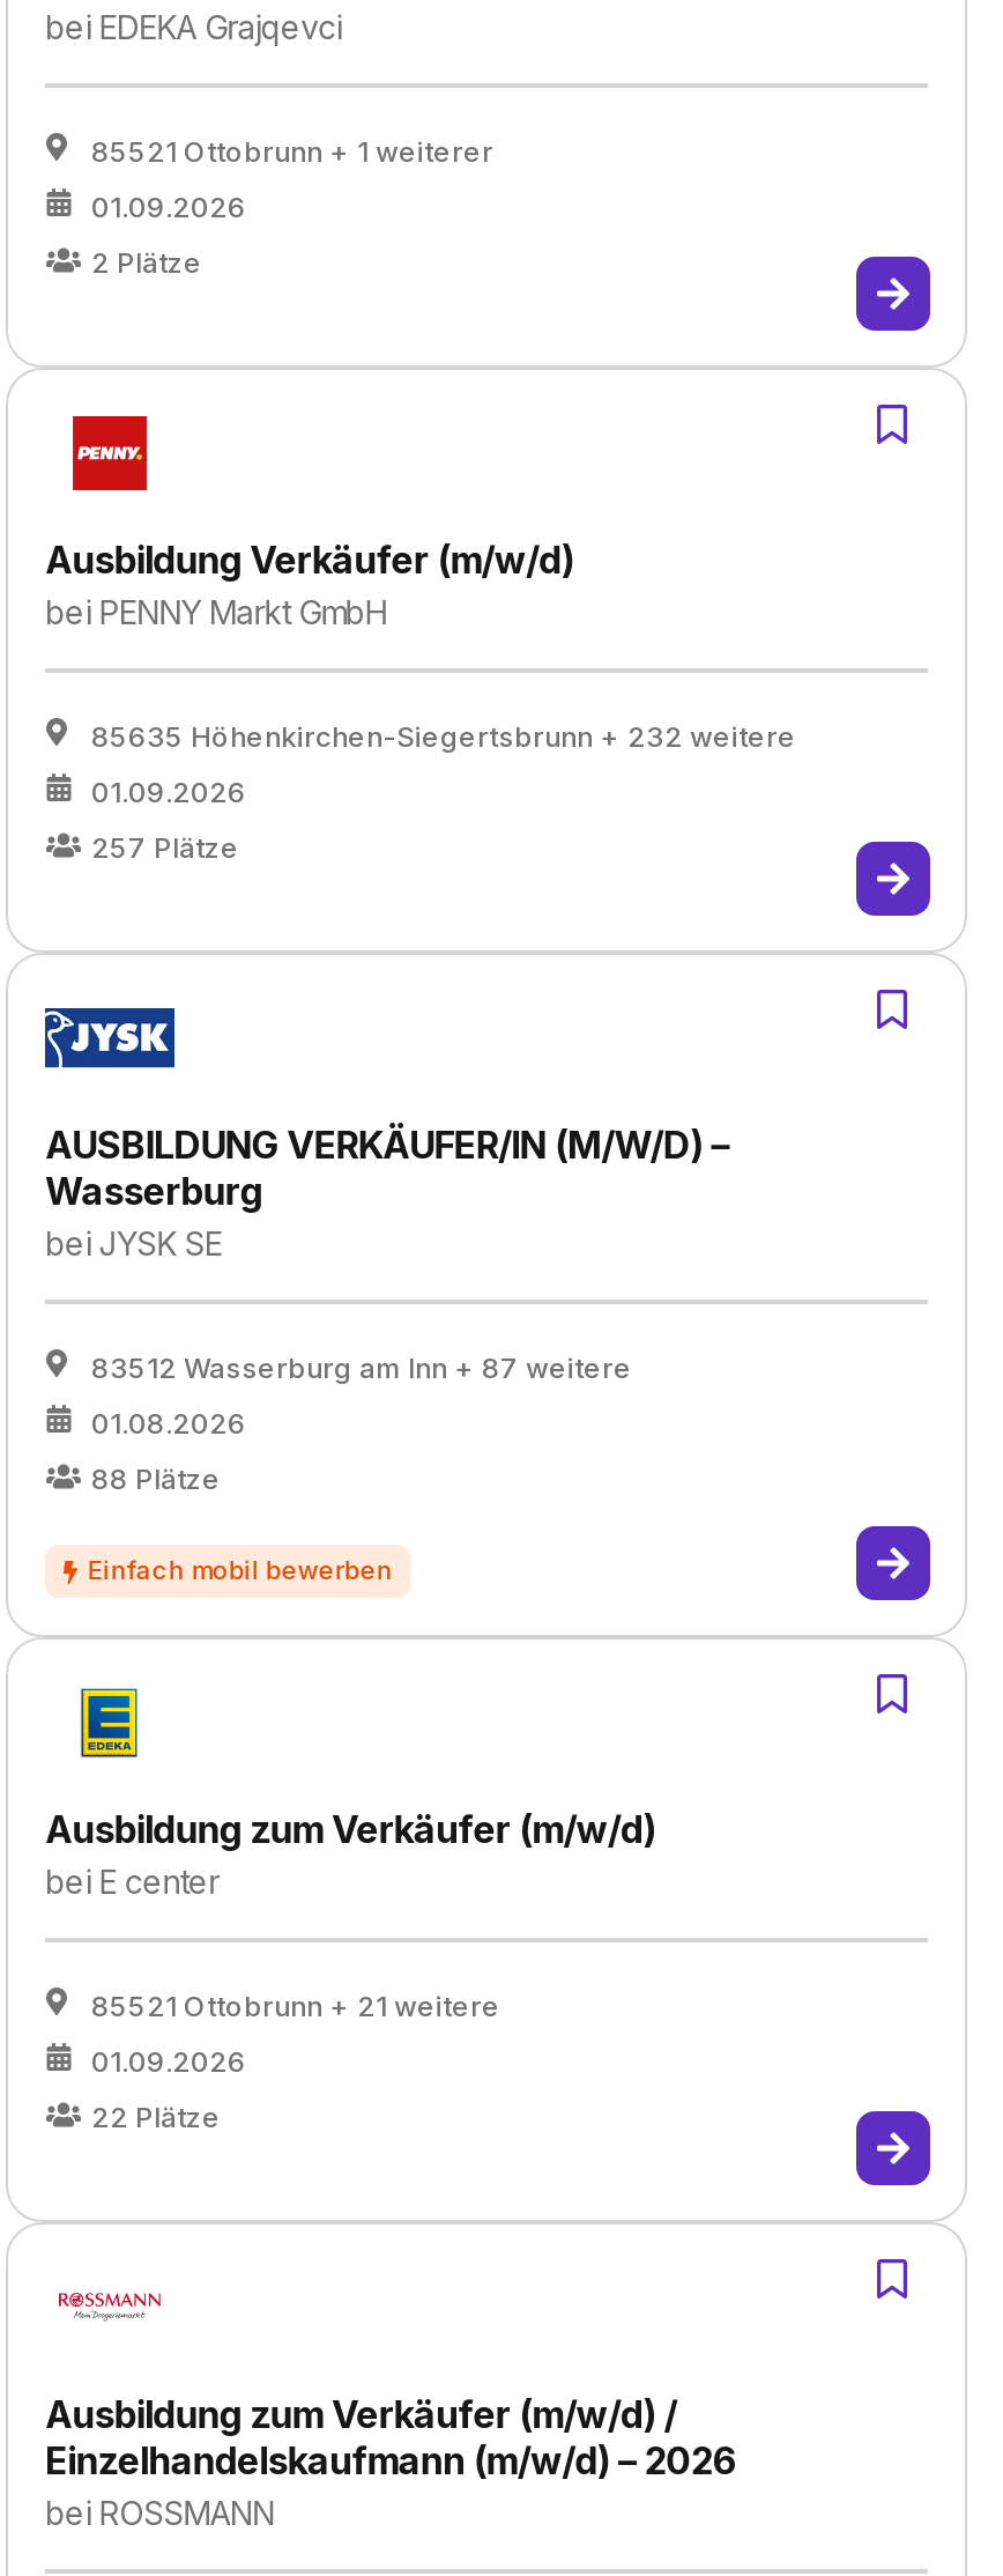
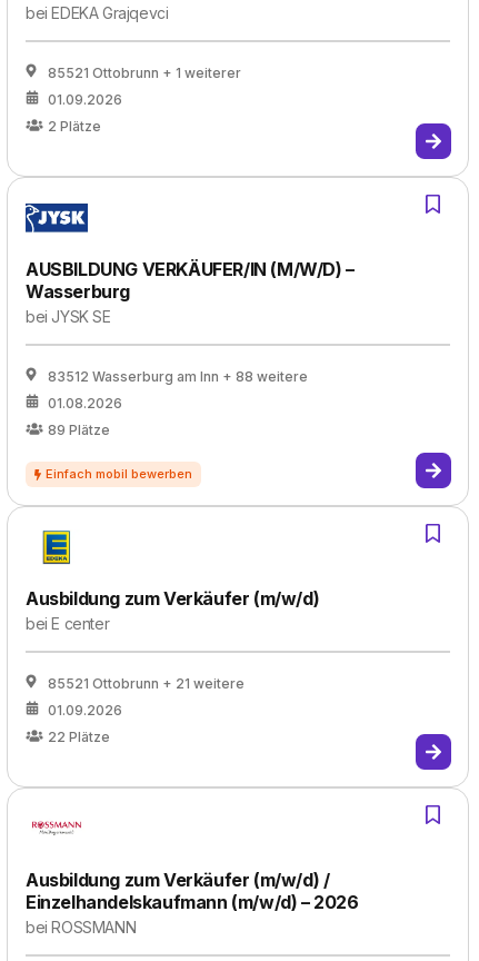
- [image]
- Ausbildung Verkäufer (m/w/d)
- bei PENNY Markt GmbH
- 85635 Höhenkirchen-Siegertsbrunn + 232 weitere
- 01.09.2026
- 257 Plätze

- 83512 Wasserburg am Inn + 87 weitere
+ 83512 Wasserburg am Inn + 88 weitere

- 88 Plätze
+ 89 Plätze
